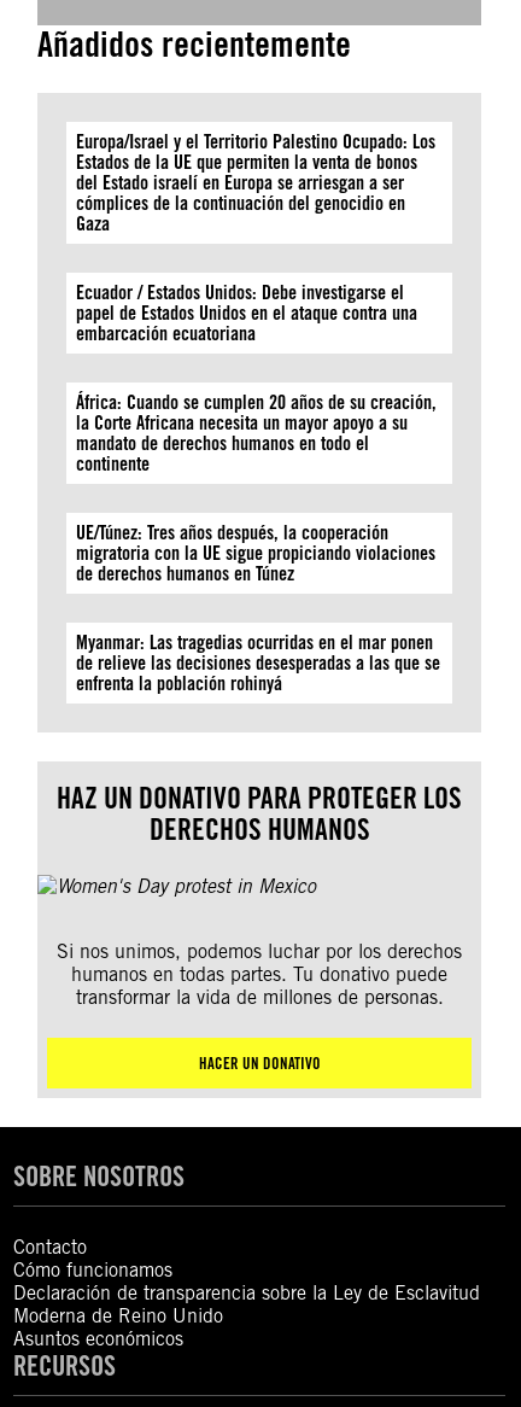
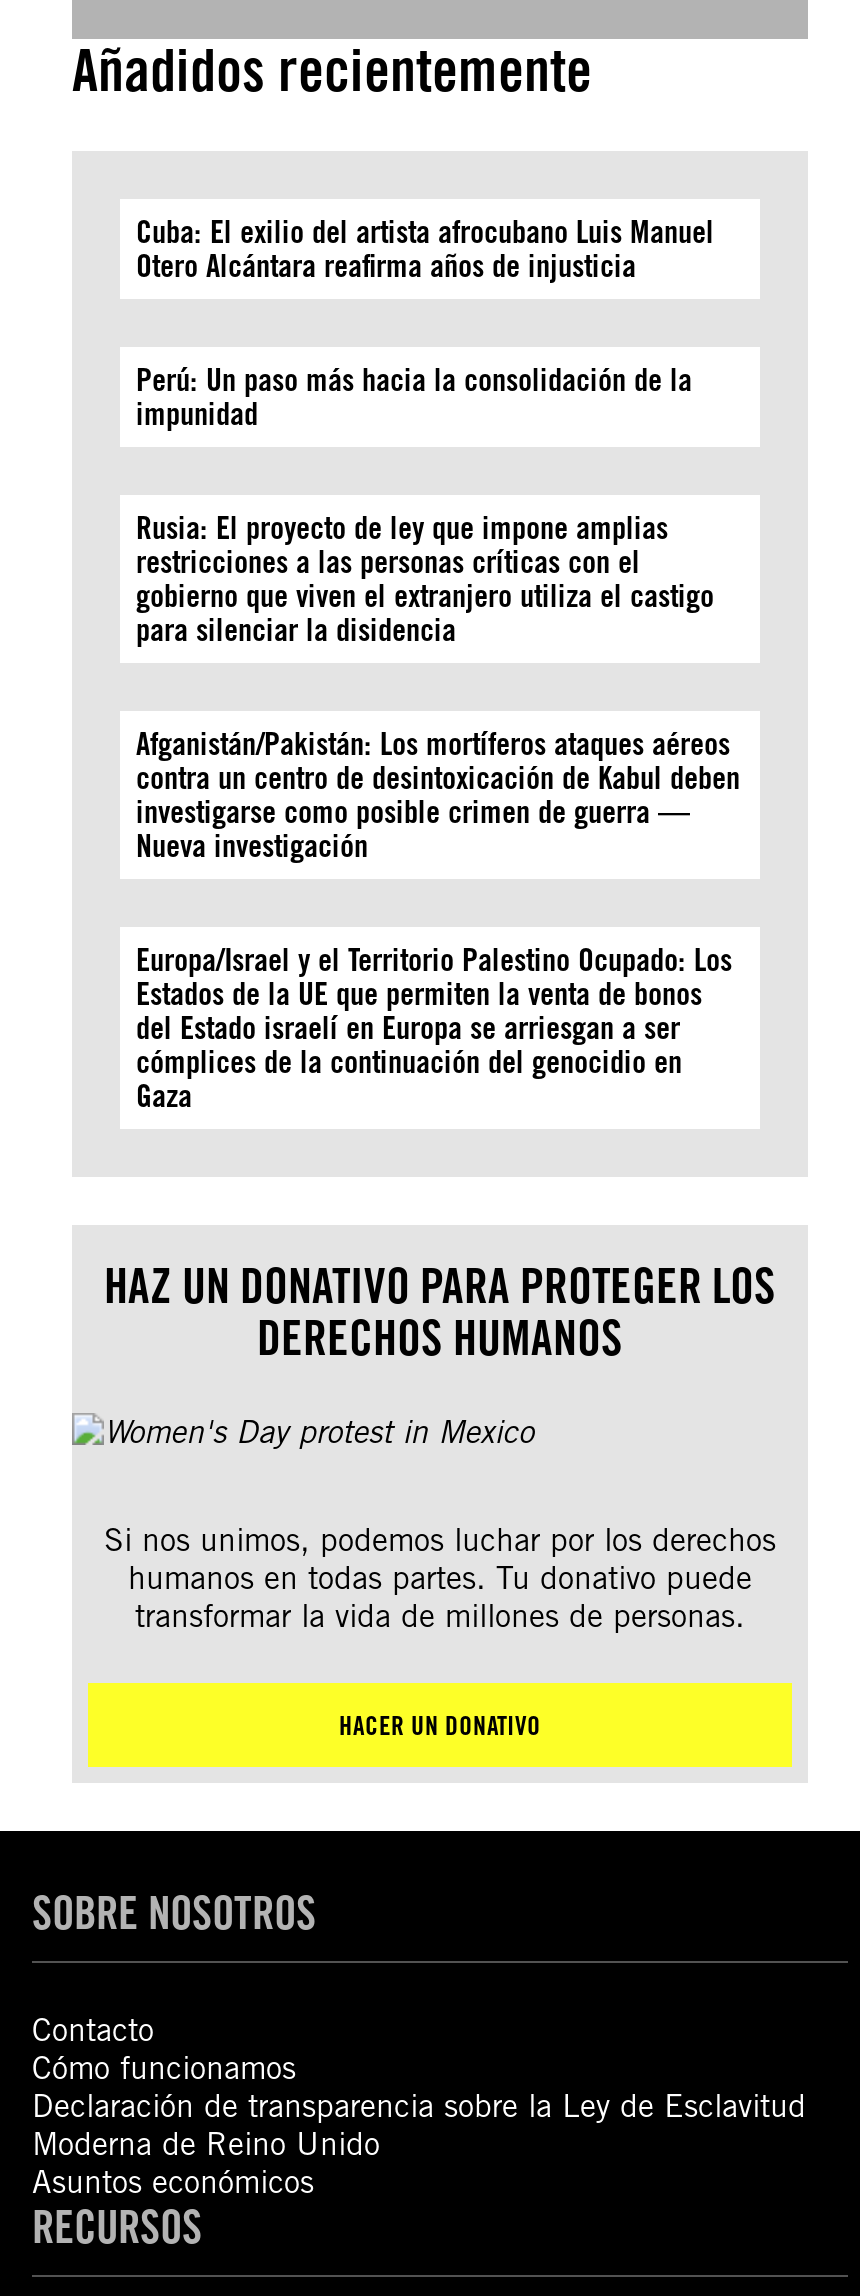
+ Cuba: El exilio del artista afrocubano Luis Manuel
+ Otero Alcántara reafirma años de injusticia
+ Perú: Un paso más hacia la consolidación de la
+ impunidad
+ Rusia: El proyecto de ley que impone amplias
+ restricciones a las personas críticas con el
+ gobierno que viven el extranjero utiliza el castigo
+ para silenciar la disidencia
+ Afganistán/Pakistán: Los mortíferos ataques aéreos
+ contra un centro de desintoxicación de Kabul deben
+ investigarse como posible crimen de guerra —
+ Nueva investigación

moved down: Europa/Israel y el Territorio Palestino Ocupado: Los | Estados de la UE que permiten la venta de bonos | del Estado israelí en Europa se arriesgan a ser | cómplices de la continuación del genocidio en | Gaza

- Ecuador / Estados Unidos: Debe investigarse el
- papel de Estados Unidos en el ataque contra una
- embarcación ecuatoriana
- África: Cuando se cumplen 20 años de su creación,
- la Corte Africana necesita un mayor apoyo a su
- mandato de derechos humanos en todo el
- continente
- UE/Túnez: Tres años después, la cooperación
- migratoria con la UE sigue propiciando violaciones
- de derechos humanos en Túnez
- Myanmar: Las tragedias ocurridas en el mar ponen
- de relieve las decisiones desesperadas a las que se
- enfrenta la población rohinyá
